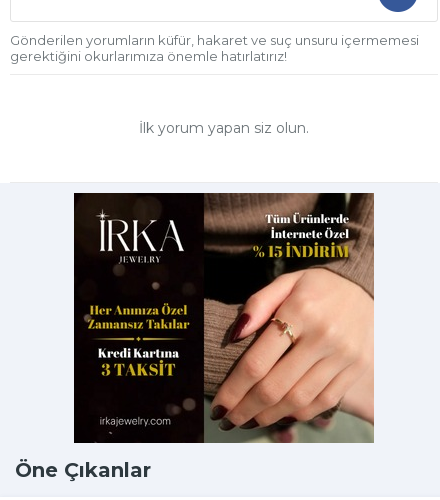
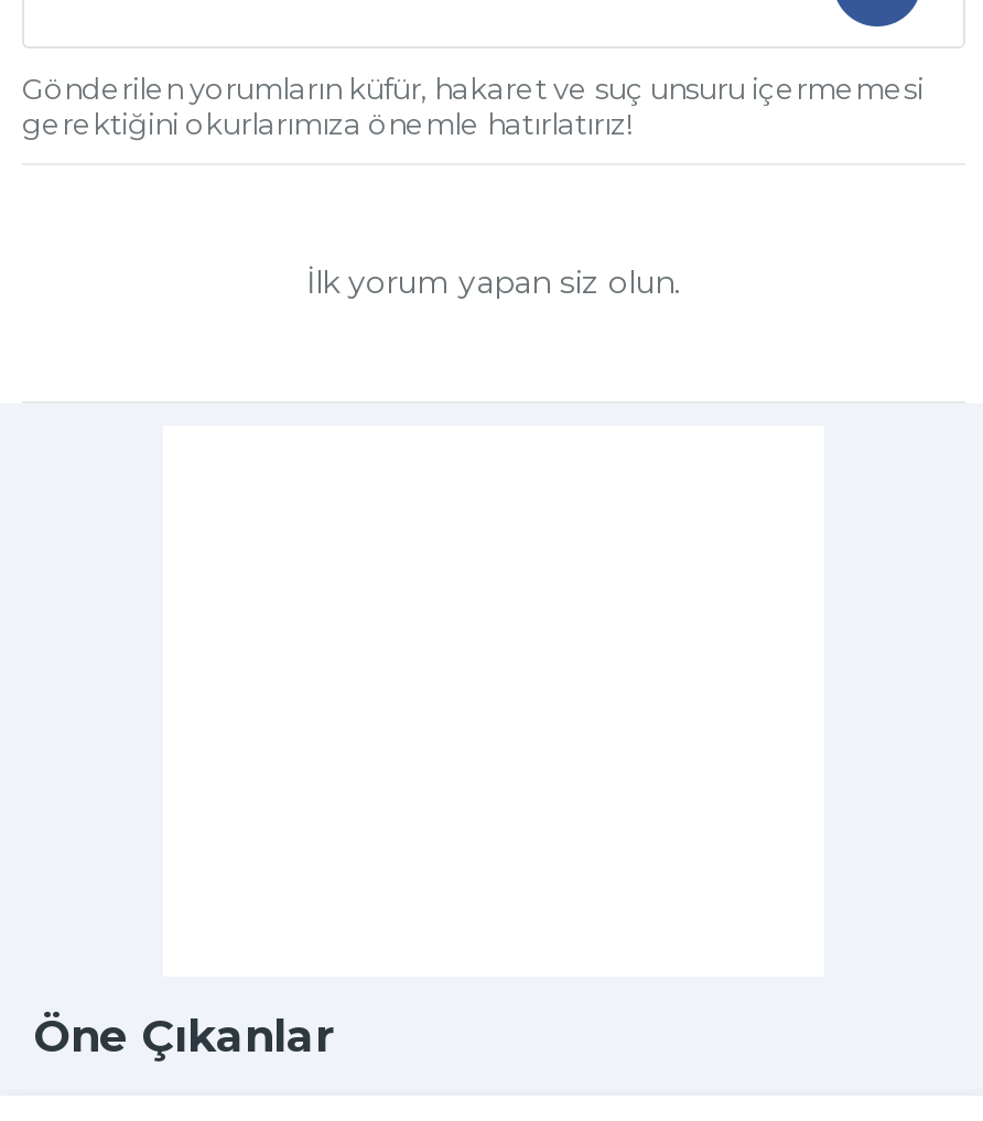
- [image]
